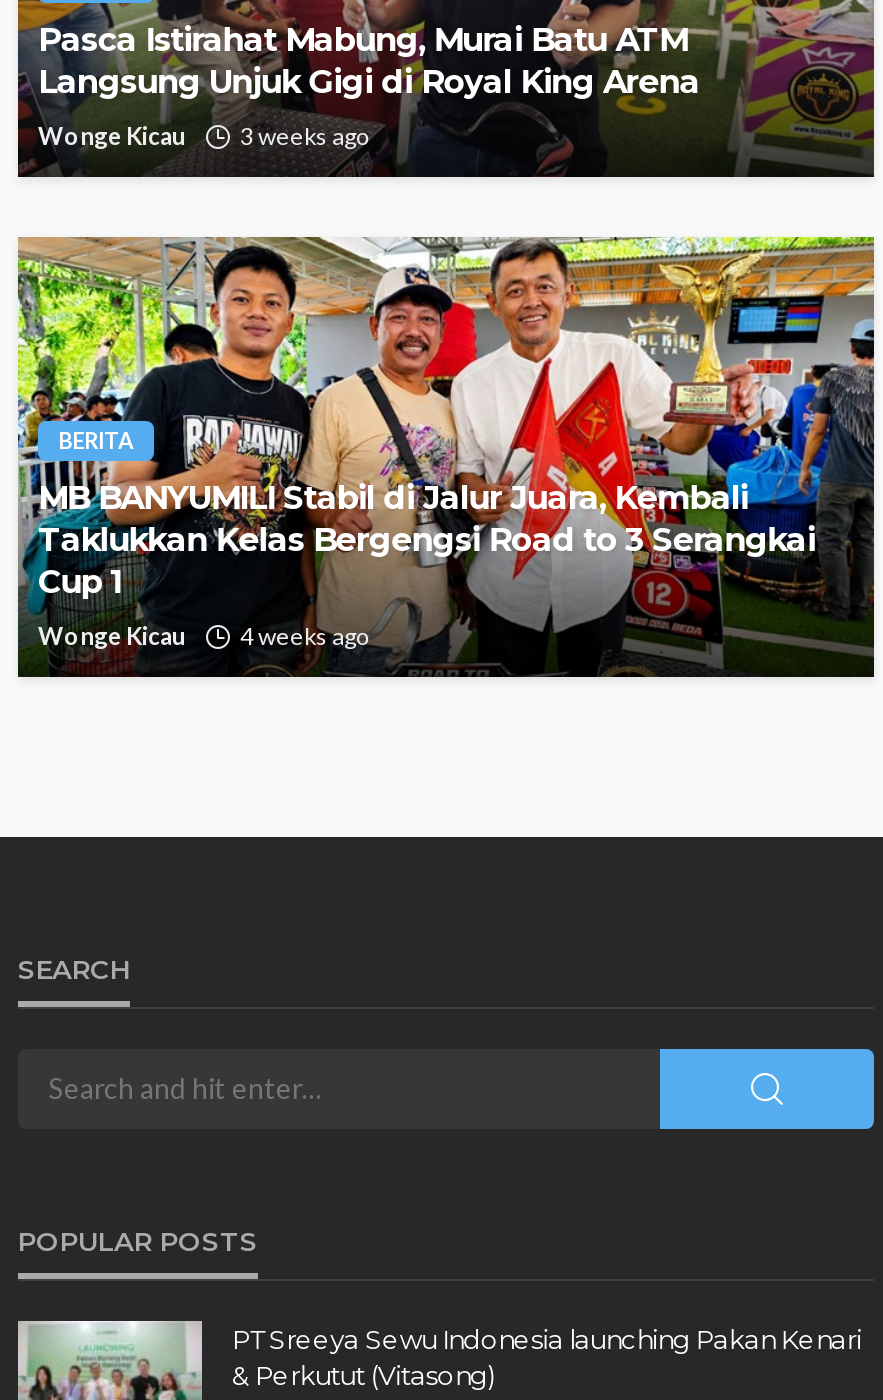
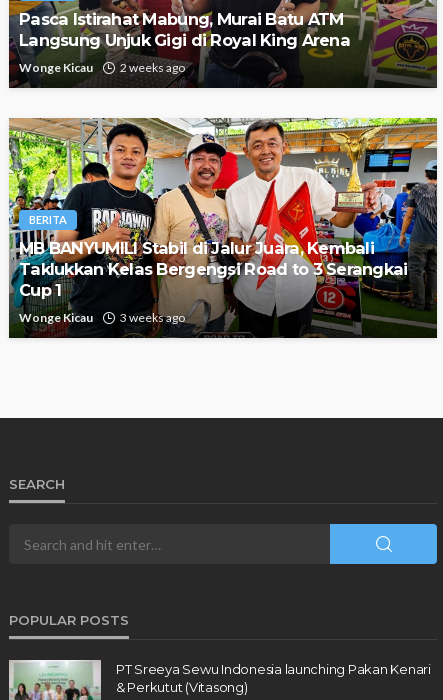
- Wonge Kicau 3 weeks ago
+ Wonge Kicau 2 weeks ago

- Wonge Kicau 4 weeks ago
+ Wonge Kicau 3 weeks ago
